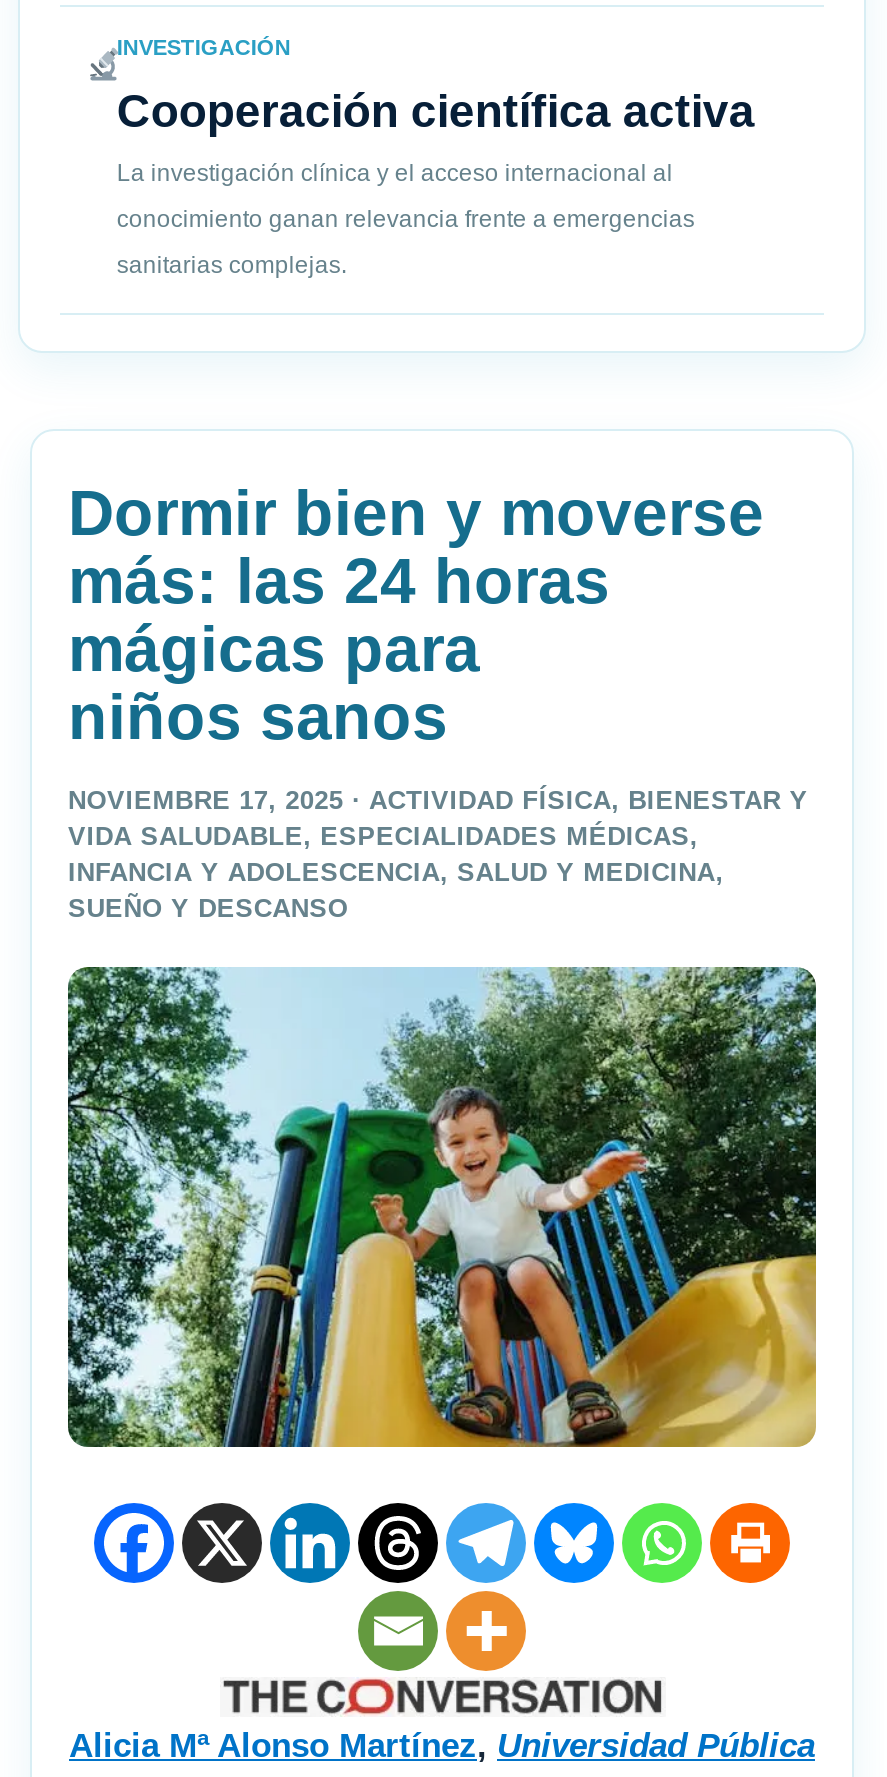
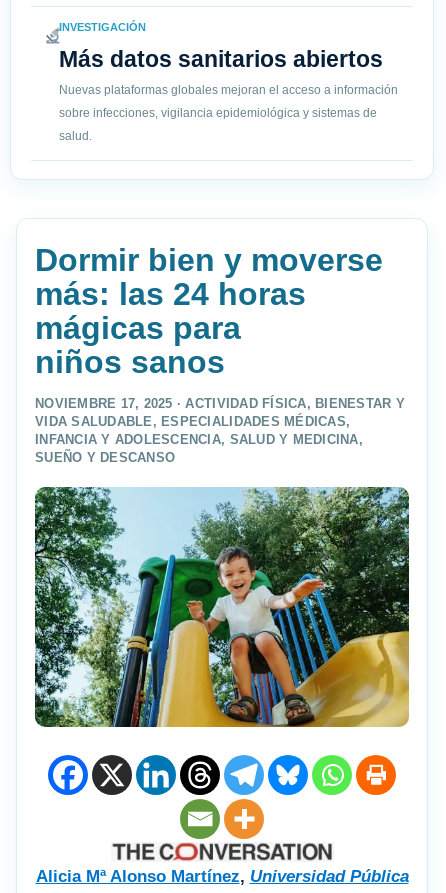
- Cooperación científica activa
- La investigación clínica y el acceso internacional al
+ Más datos sanitarios abiertos
+ Nuevas plataformas globales mejoran el acceso a información

- conocimiento ganan relevancia frente a emergencias
+ sobre infecciones, vigilancia epidemiológica y sistemas de

- sanitarias complejas.
+ salud.
